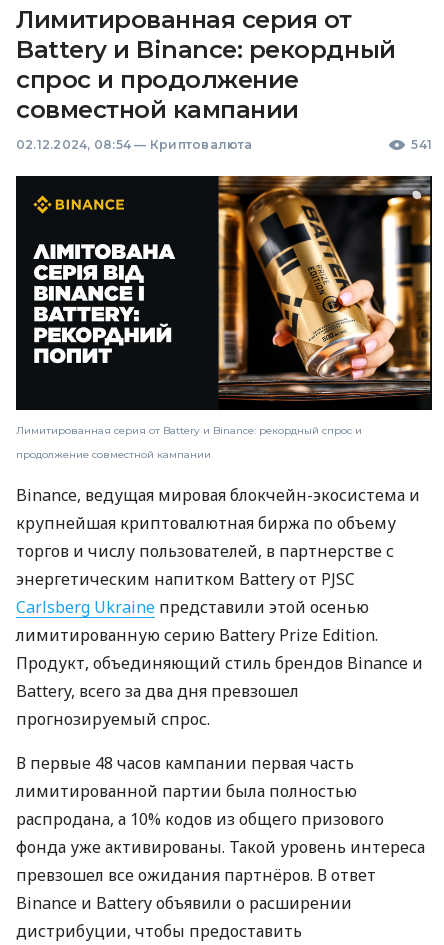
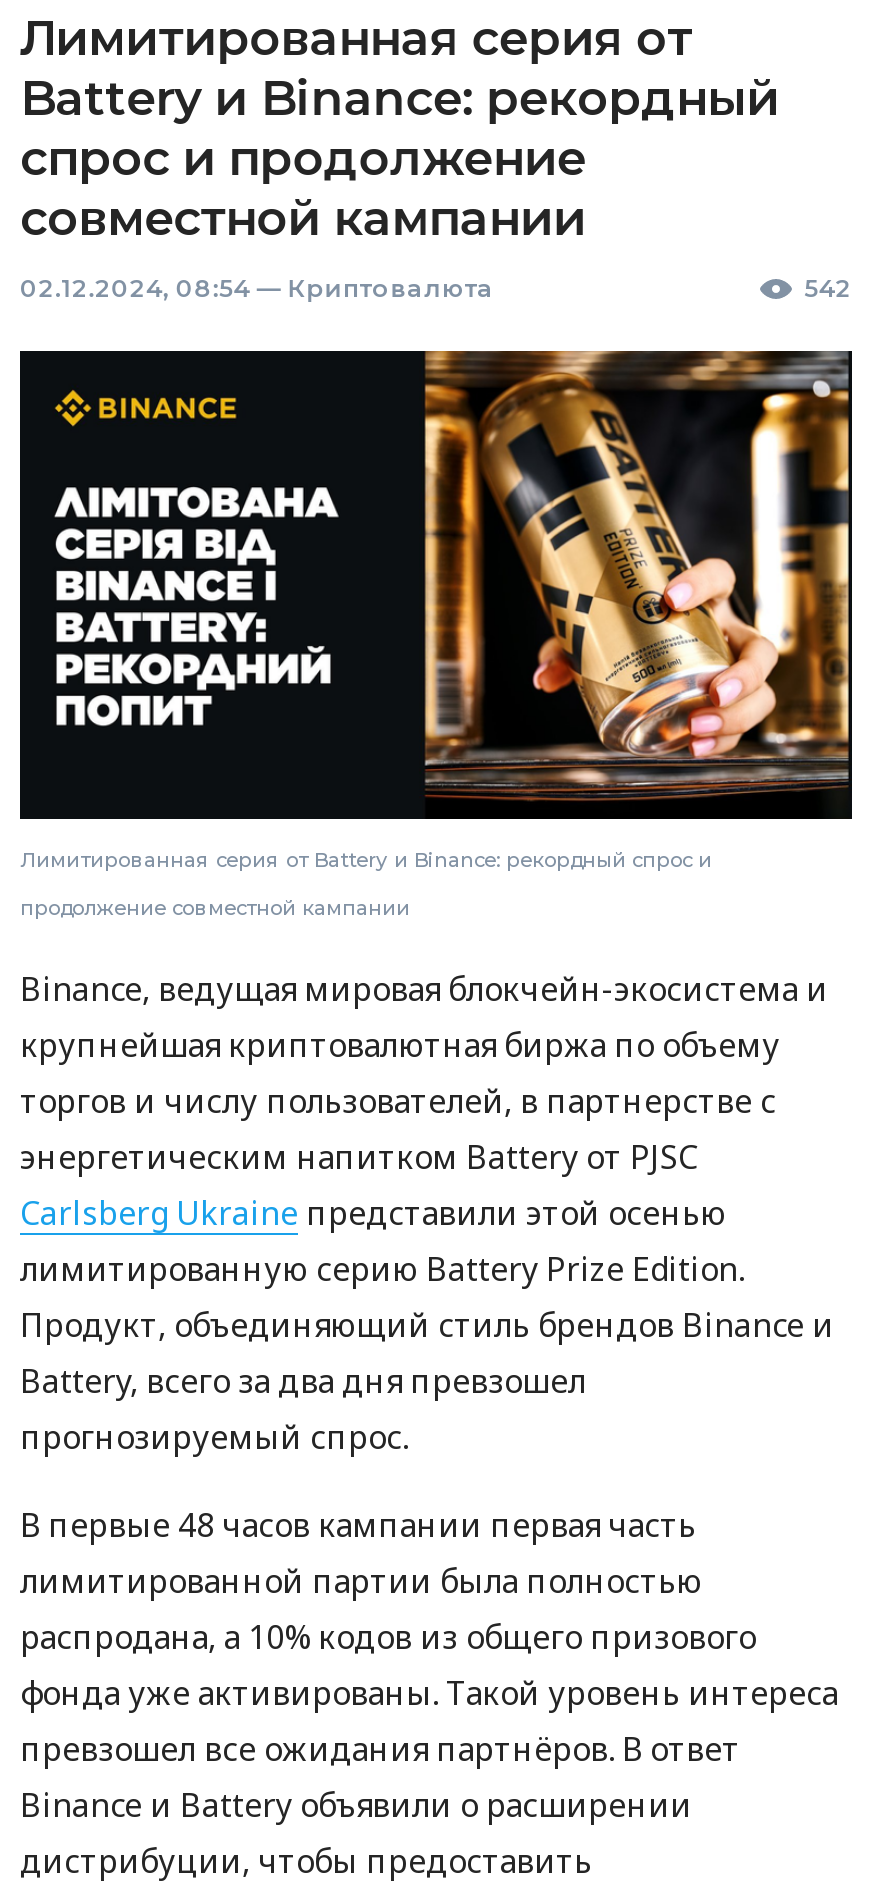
- 541
+ 542
